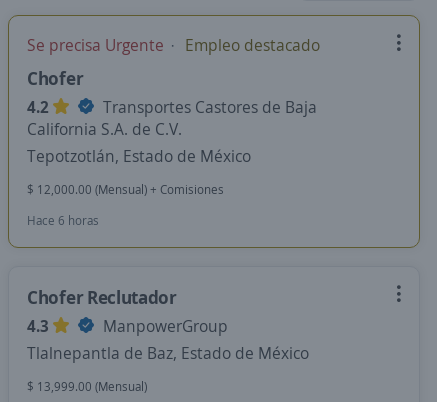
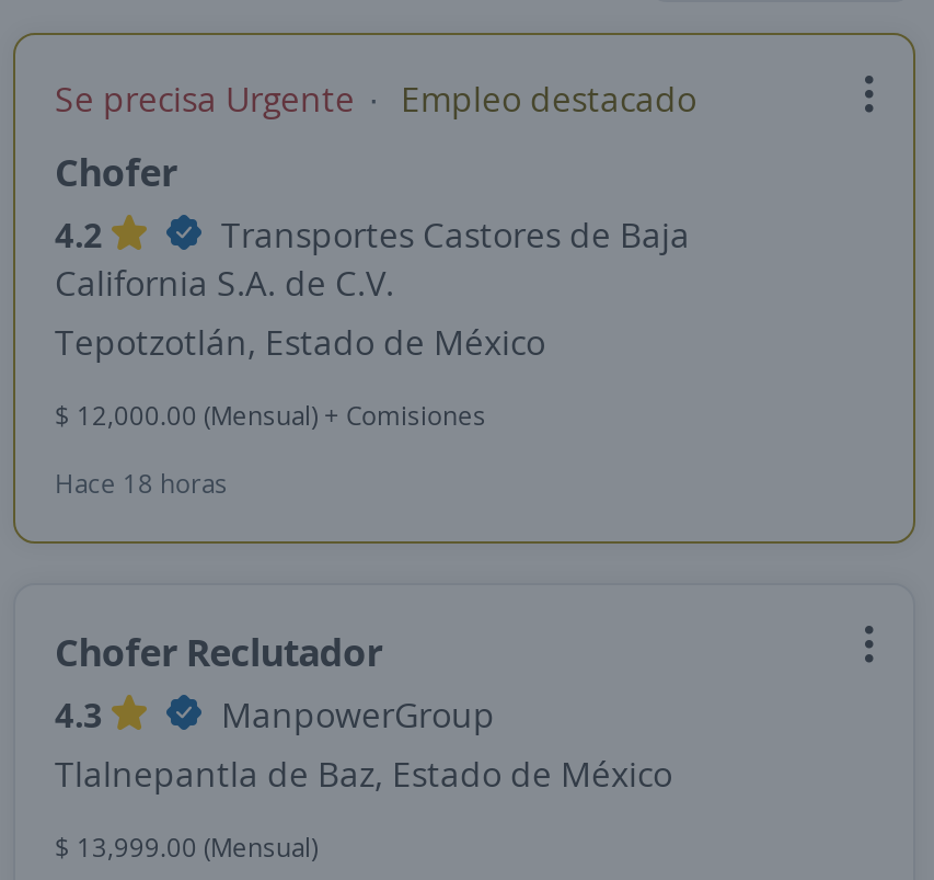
- Hace 6 horas
+ Hace 18 horas
